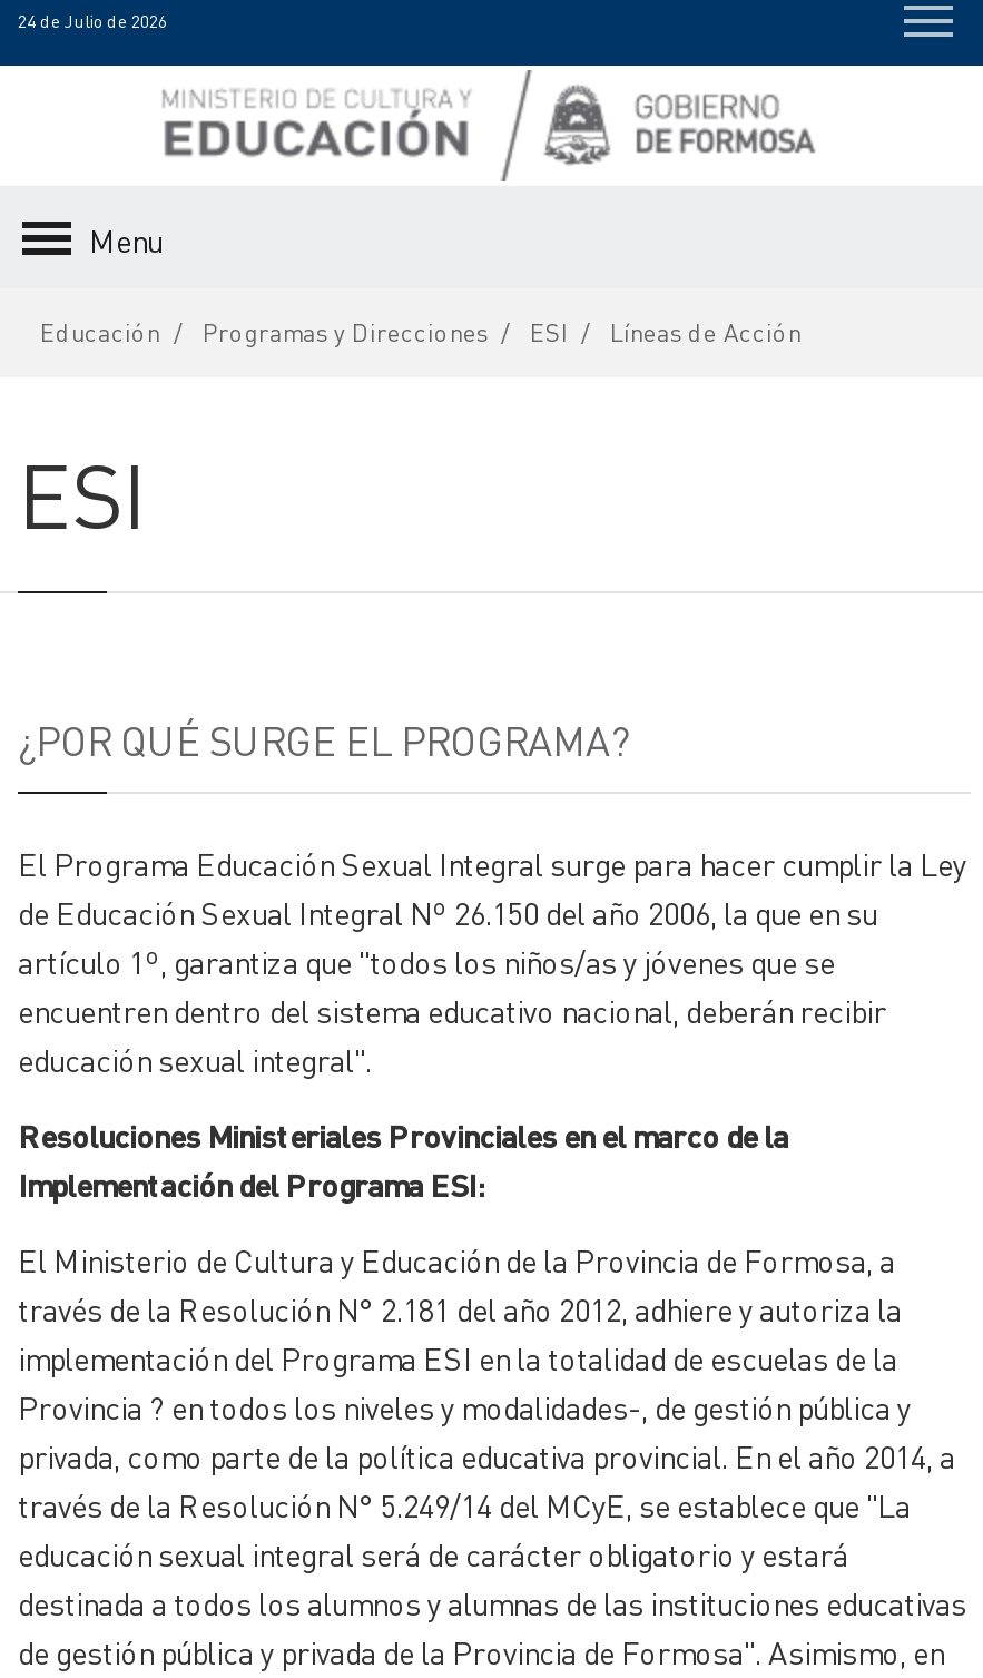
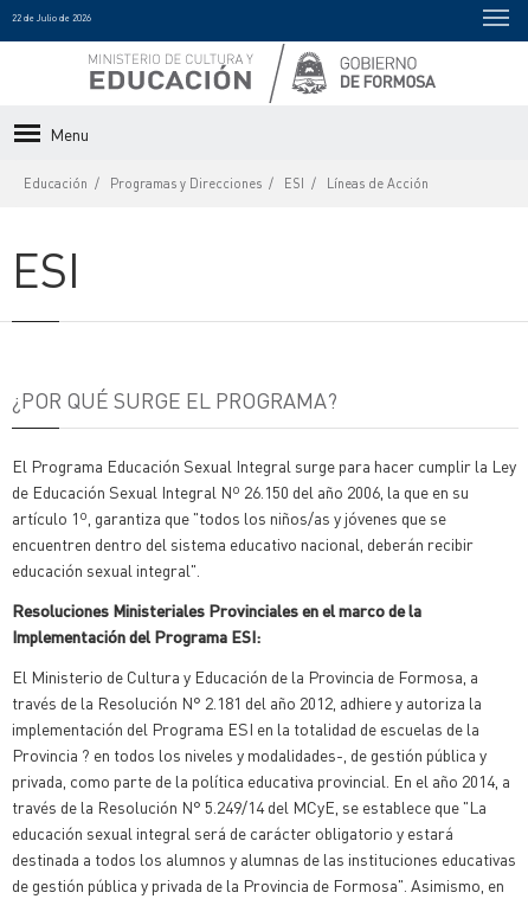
- 24 de Julio de 2026
+ 22 de Julio de 2026
